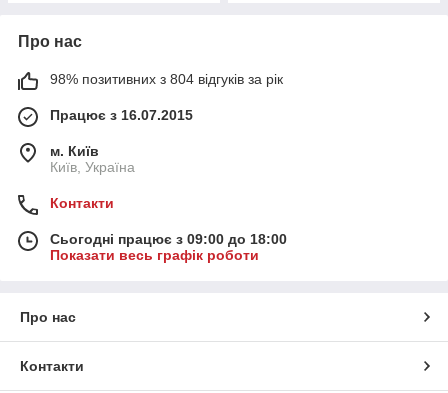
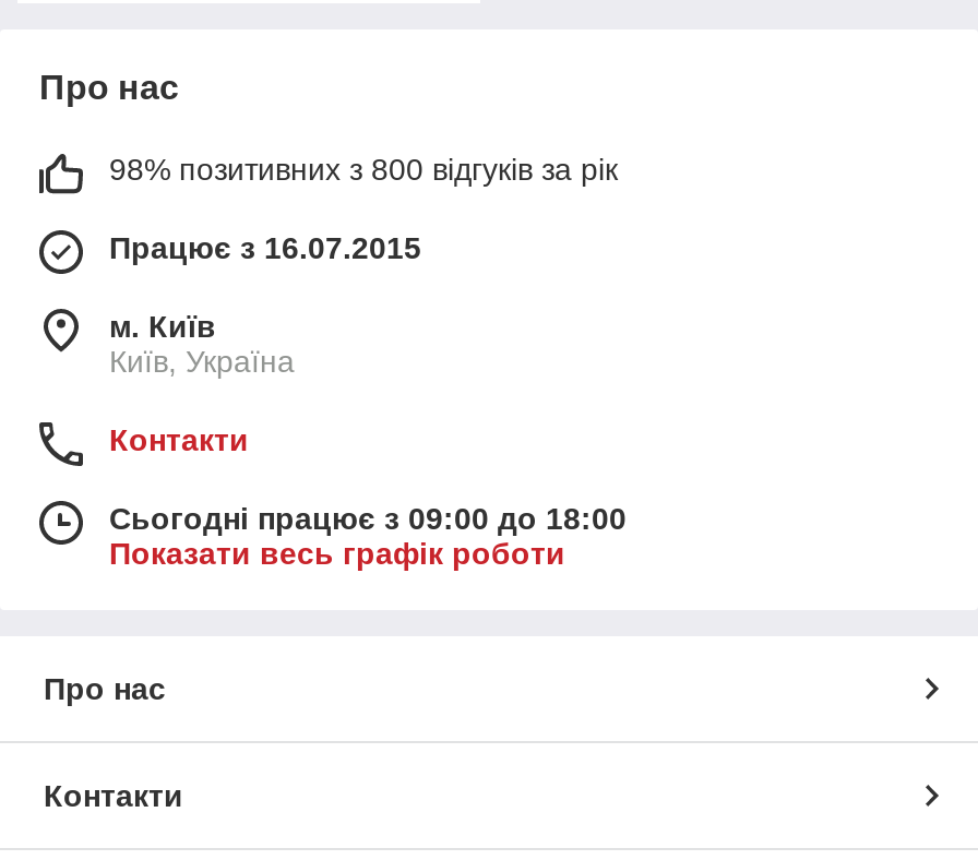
- 98% позитивних з 804 відгуків за рік
+ 98% позитивних з 800 відгуків за рік
